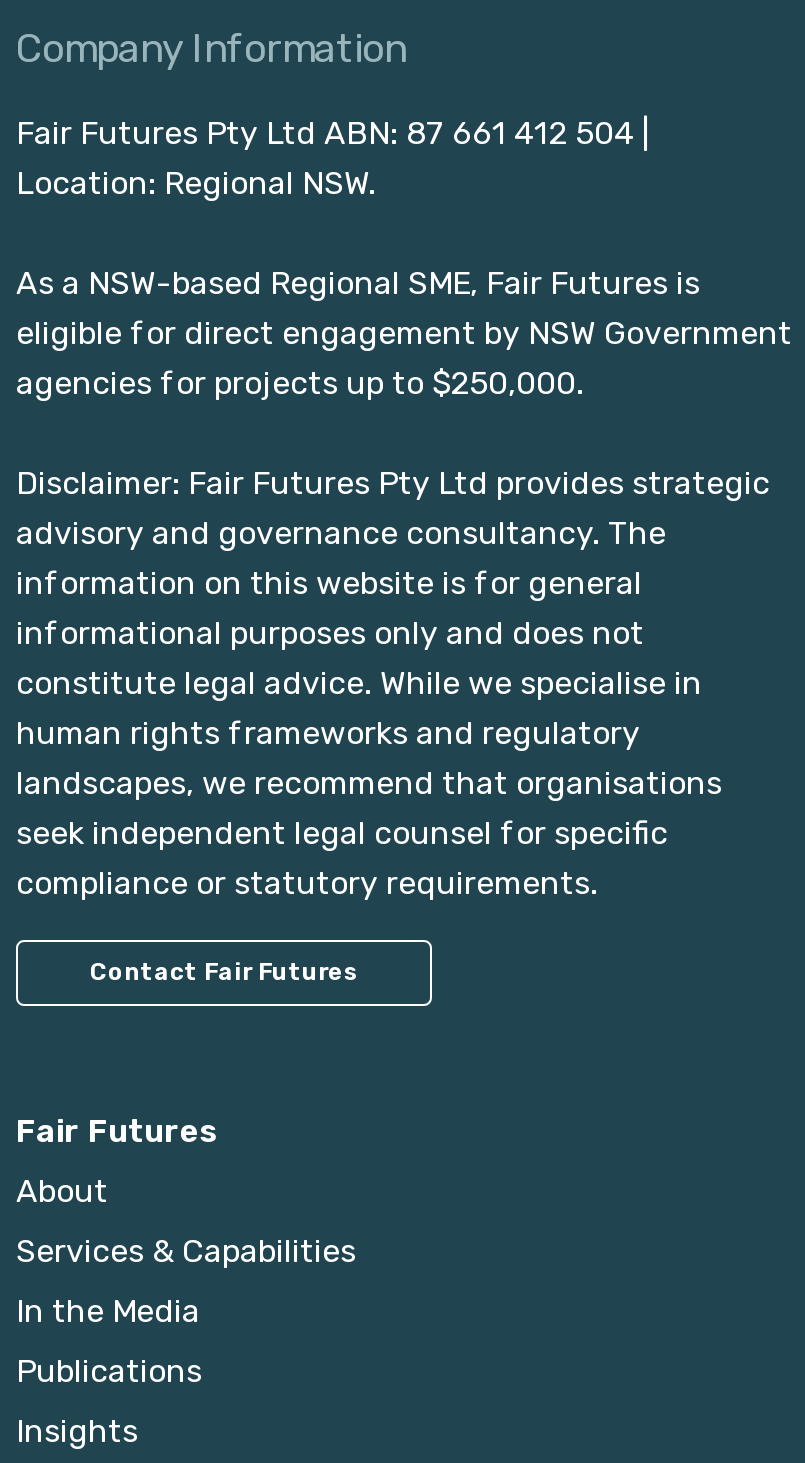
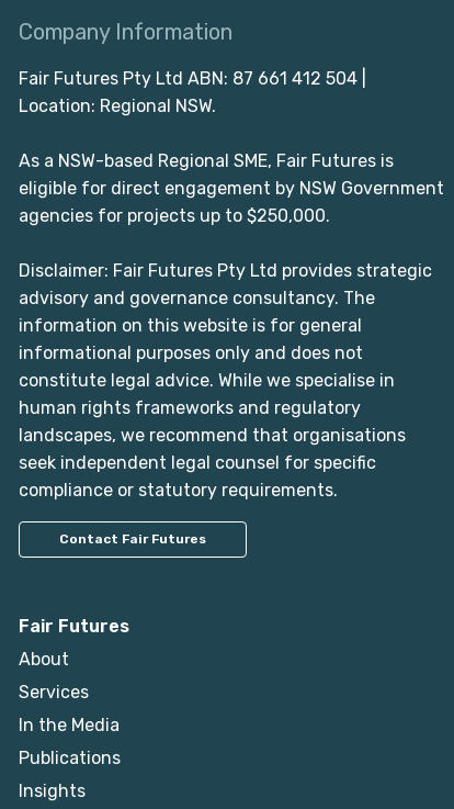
- Services & Capabilities
+ Services
